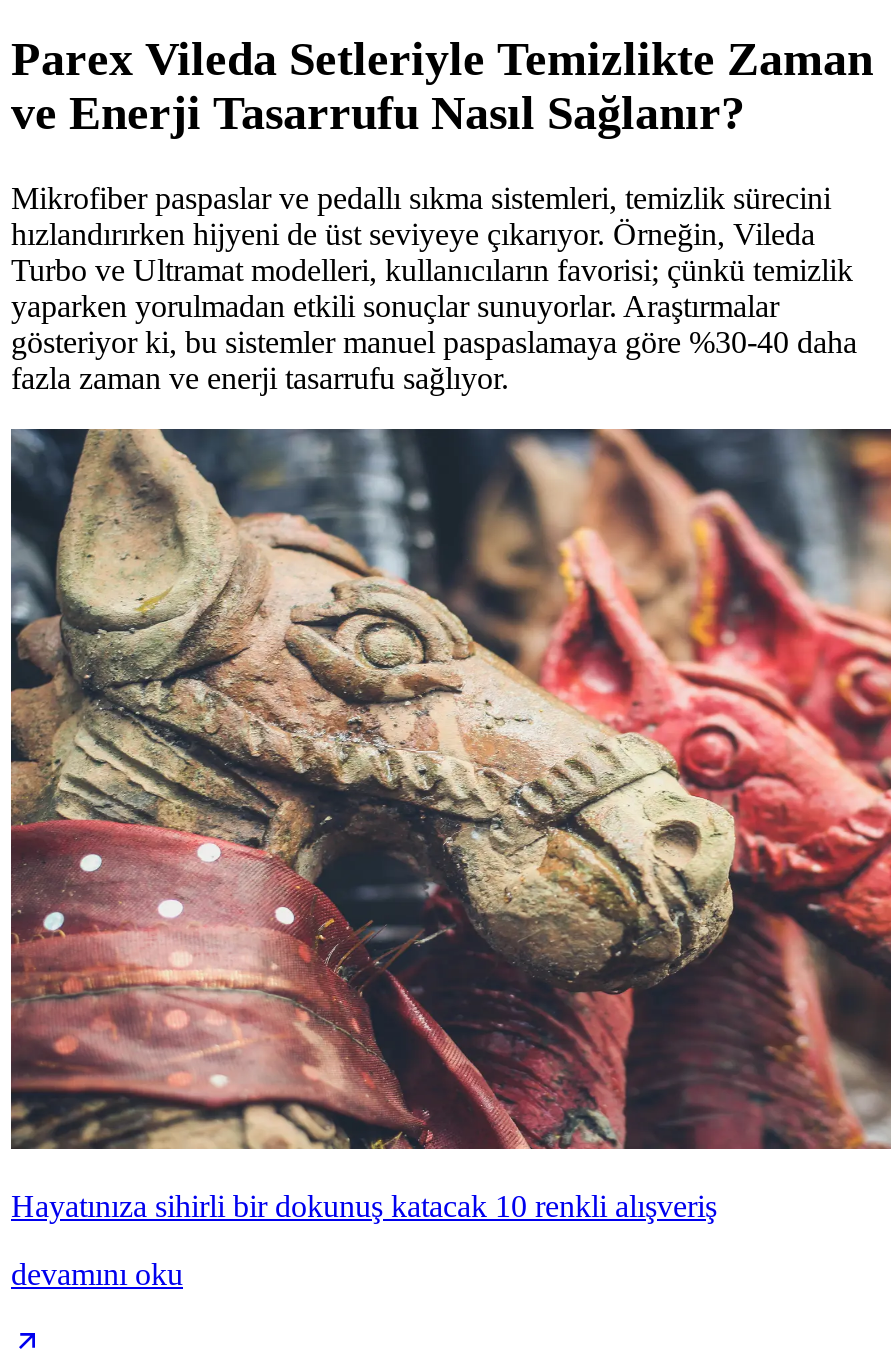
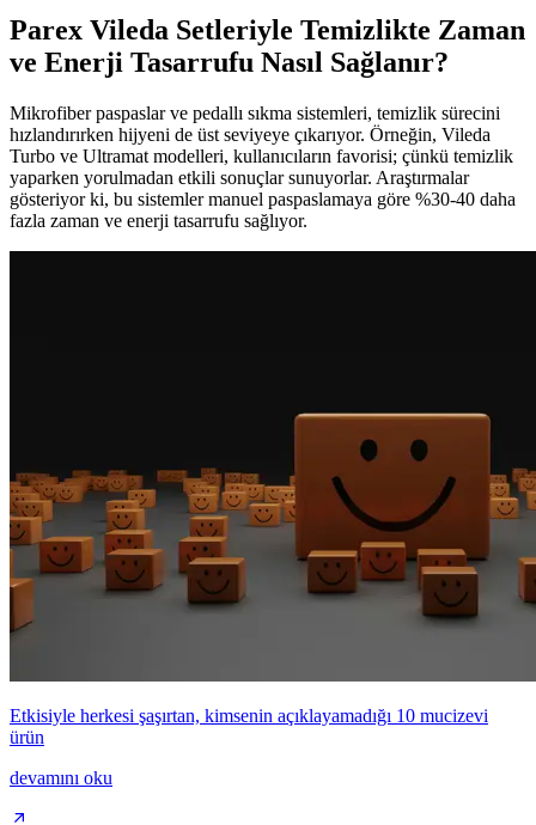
- [image]
- Hayatınıza sihirli bir dokunuş katacak 10 renkli alışveriş
+ [image]
+ Etkisiyle herkesi şaşırtan, kimsenin açıklayamadığı 10 mucizevi
+ ürün
